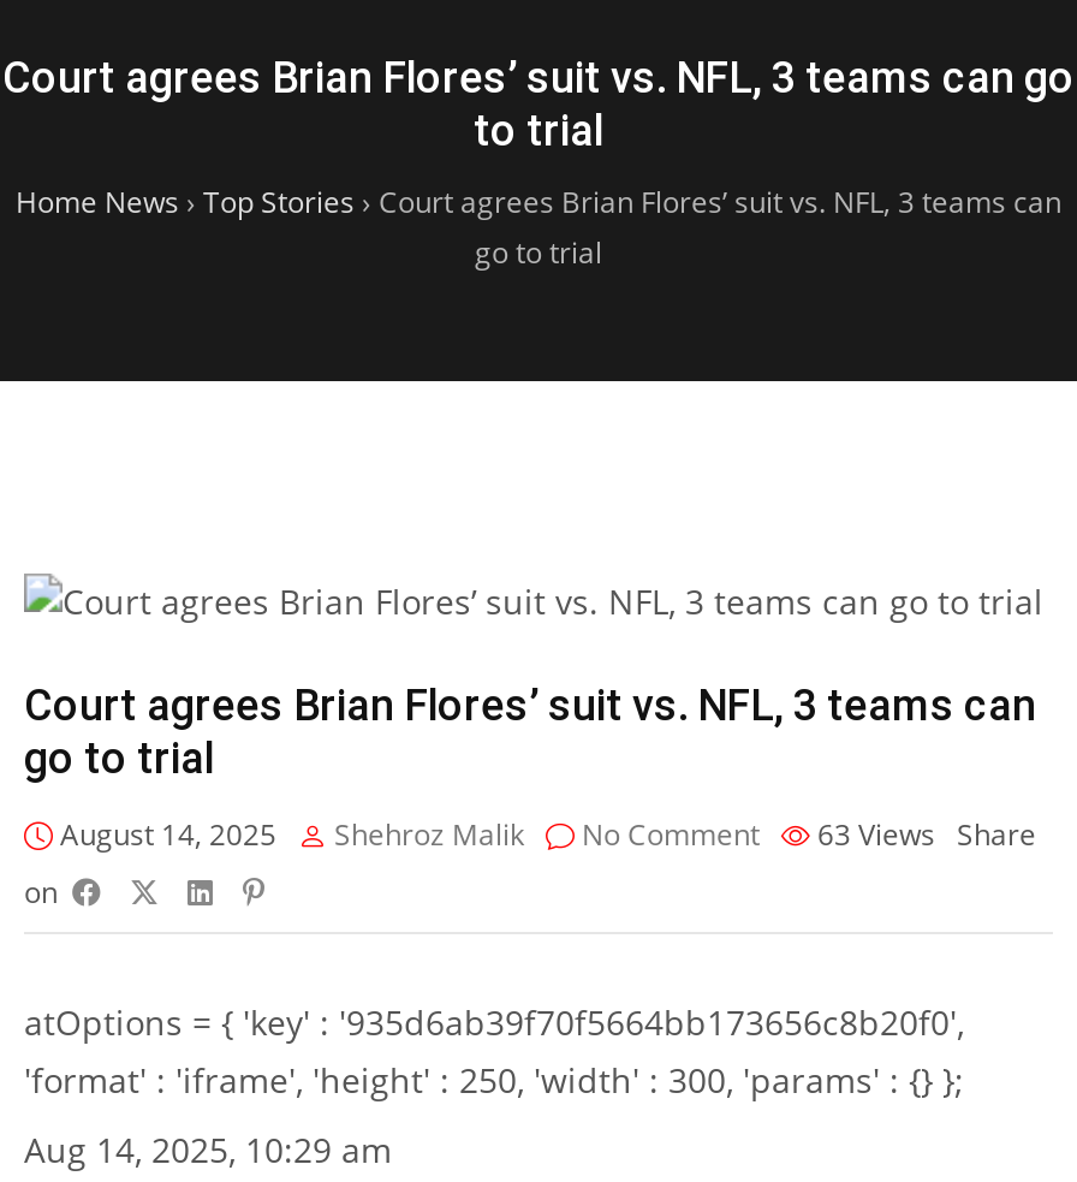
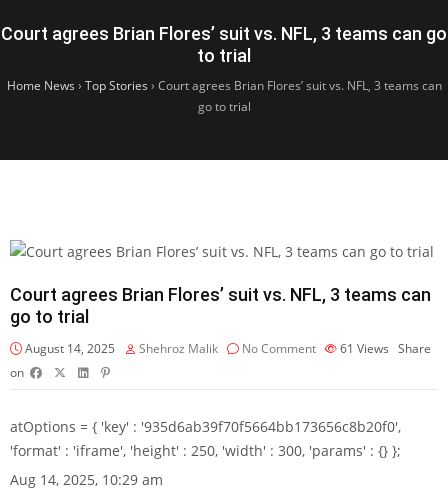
- August 14, 2025 Shehroz Malik No Comment 63 Views Share
+ August 14, 2025 Shehroz Malik No Comment 61 Views Share
